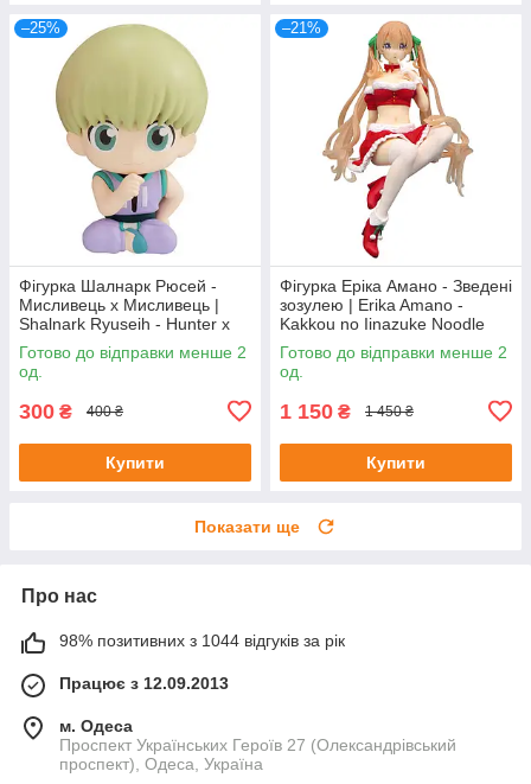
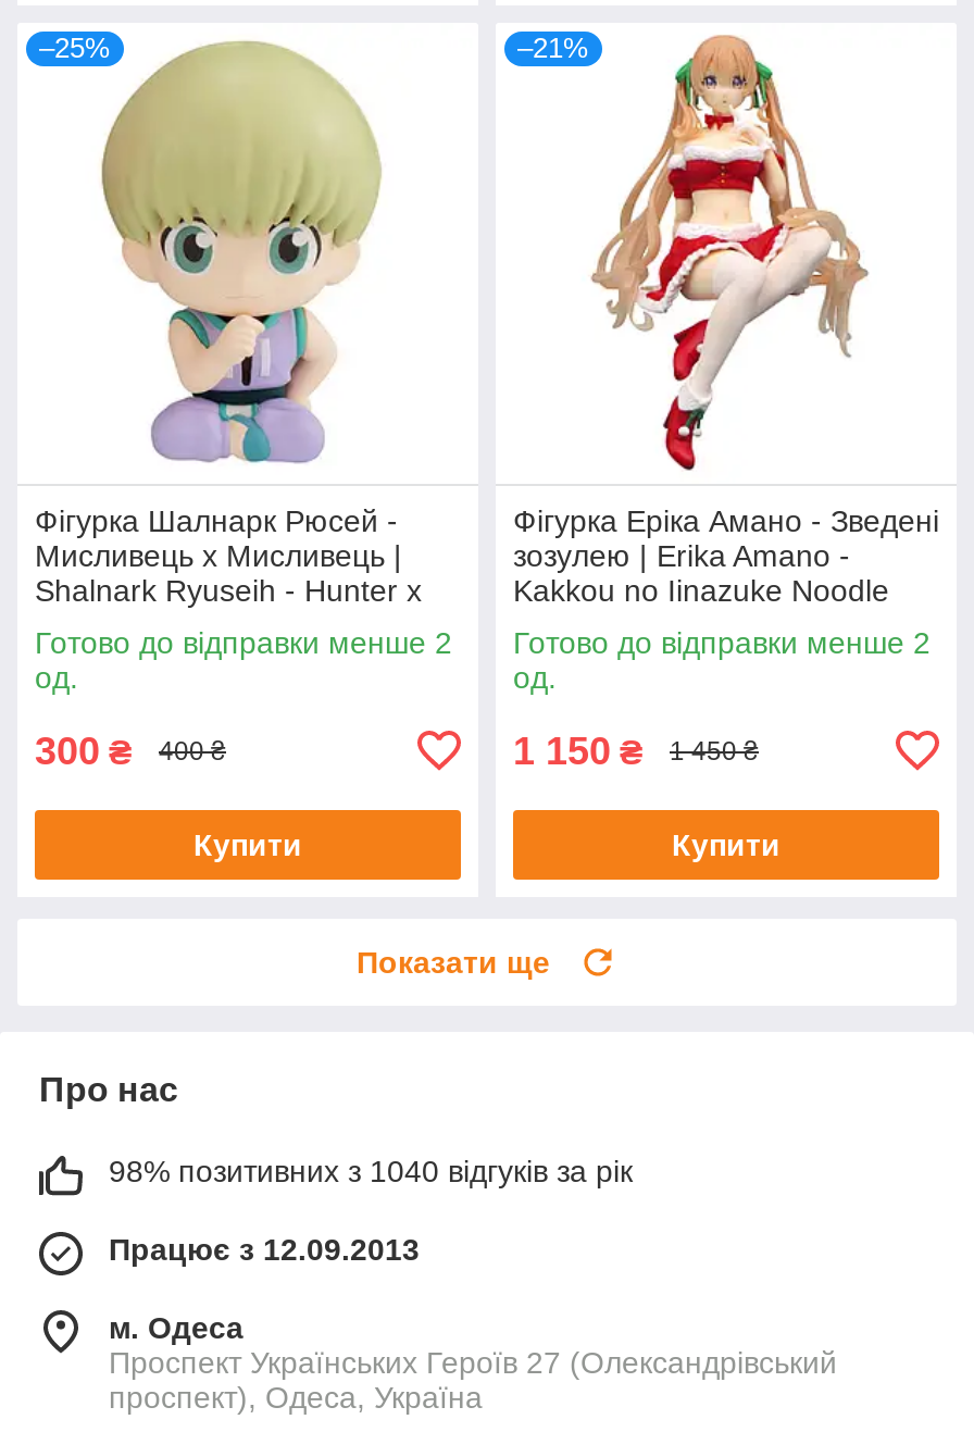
- 98% позитивних з 1044 відгуків за рік
+ 98% позитивних з 1040 відгуків за рік
